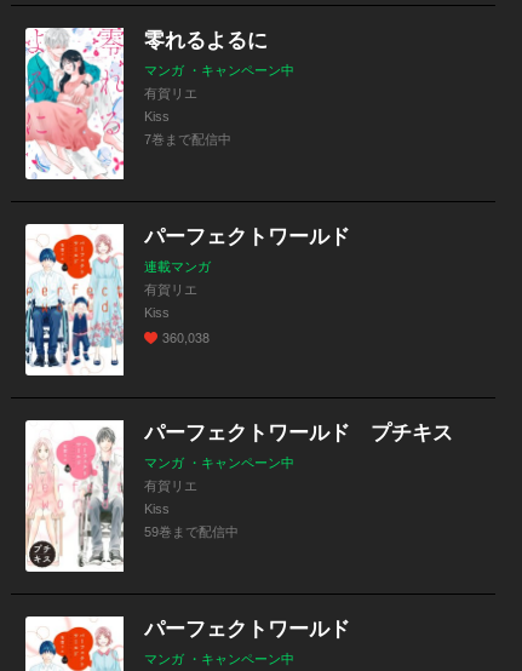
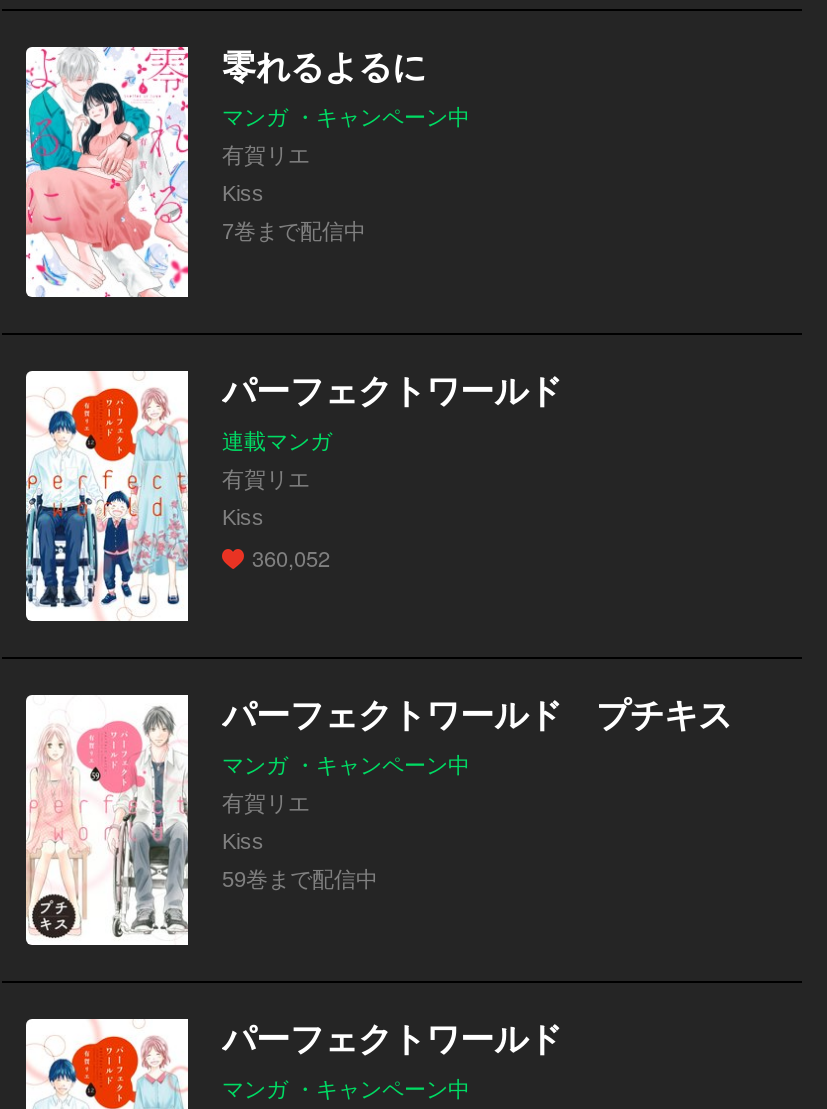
- 360,038
+ 360,052
